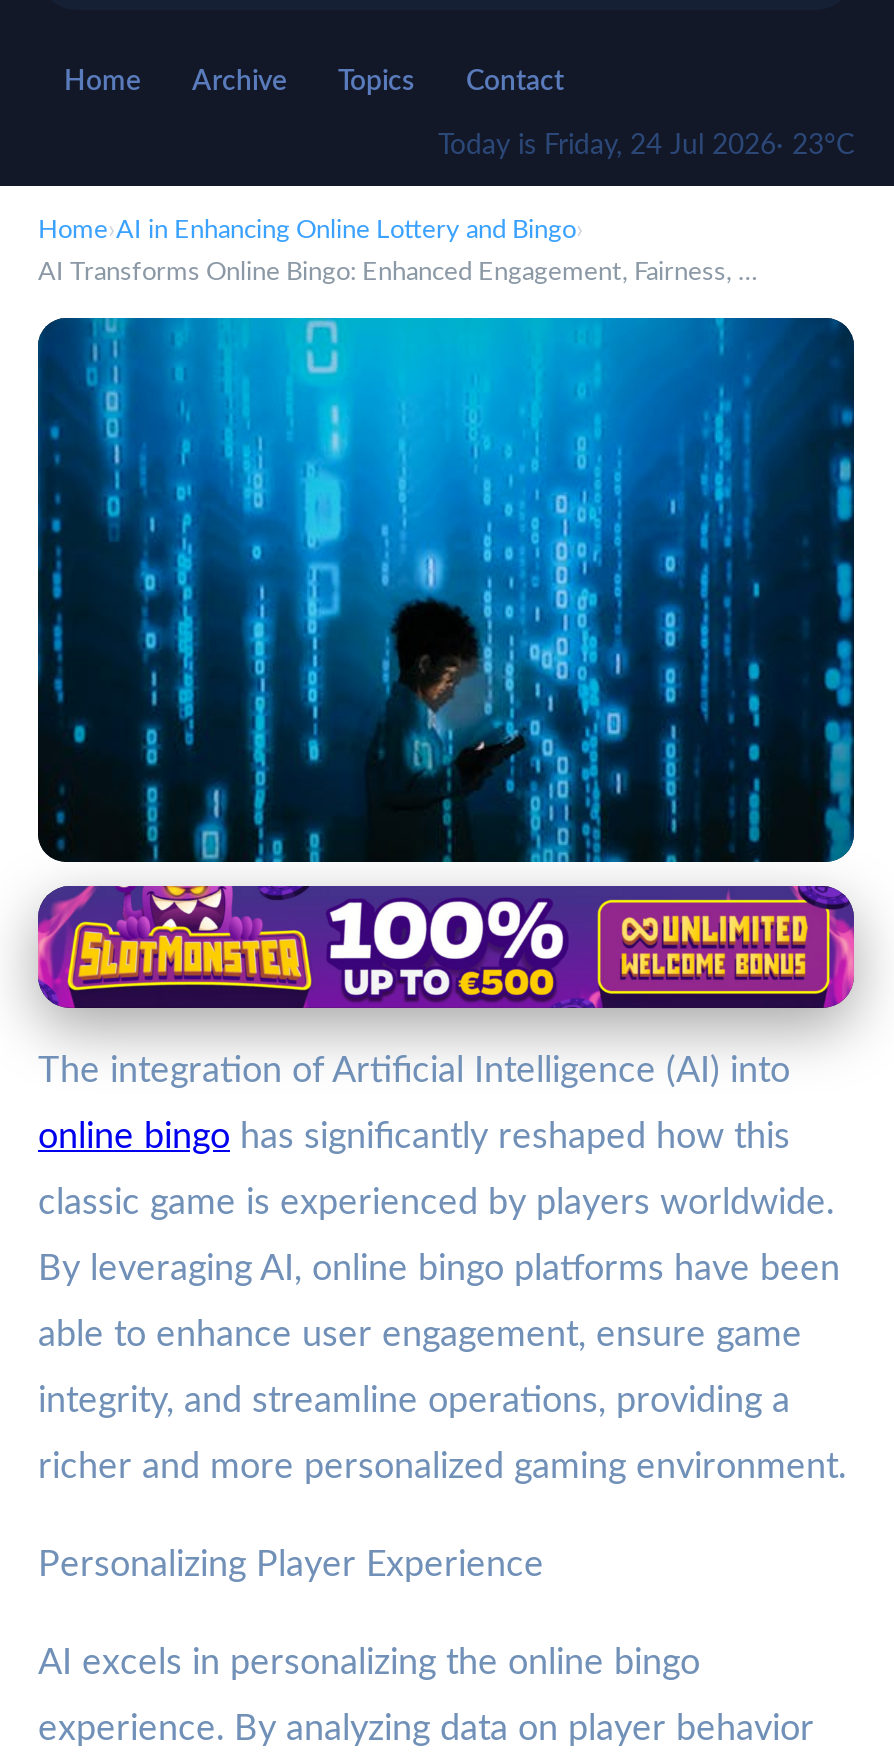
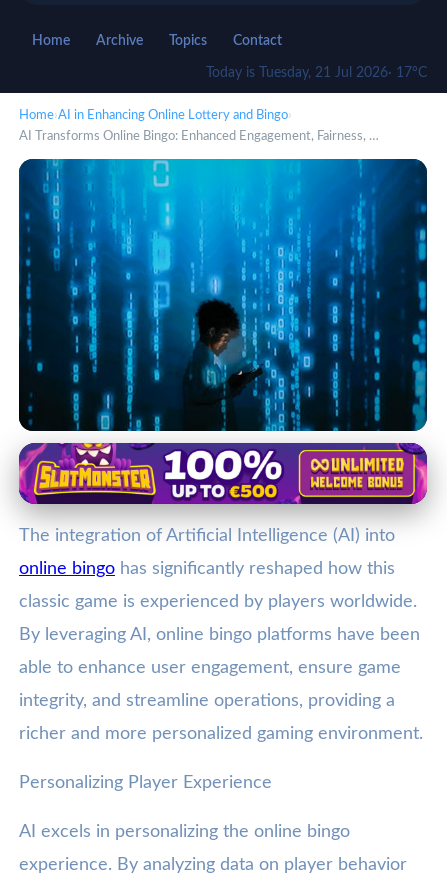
- Today is Friday, 24 Jul 2026 · 23°C
+ Today is Tuesday, 21 Jul 2026 · 17°C
